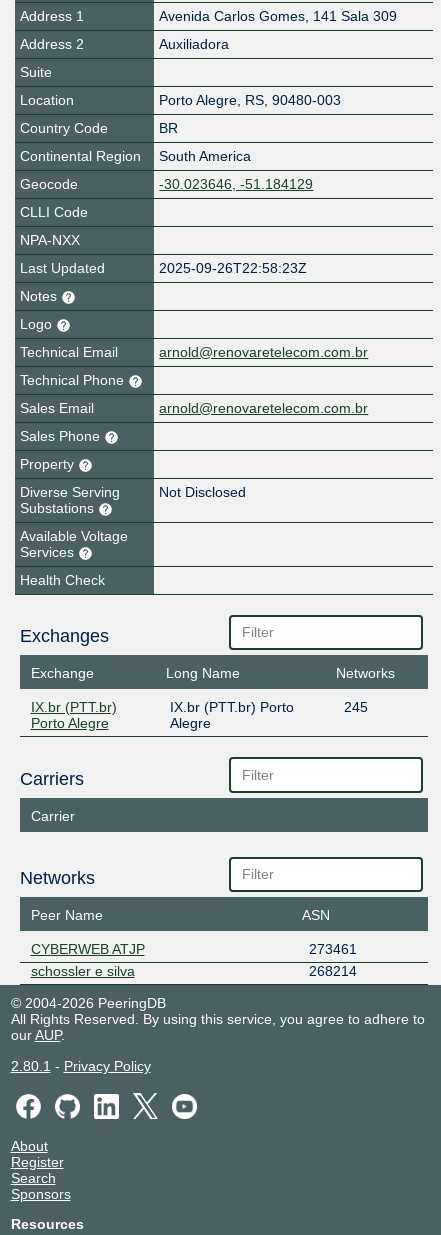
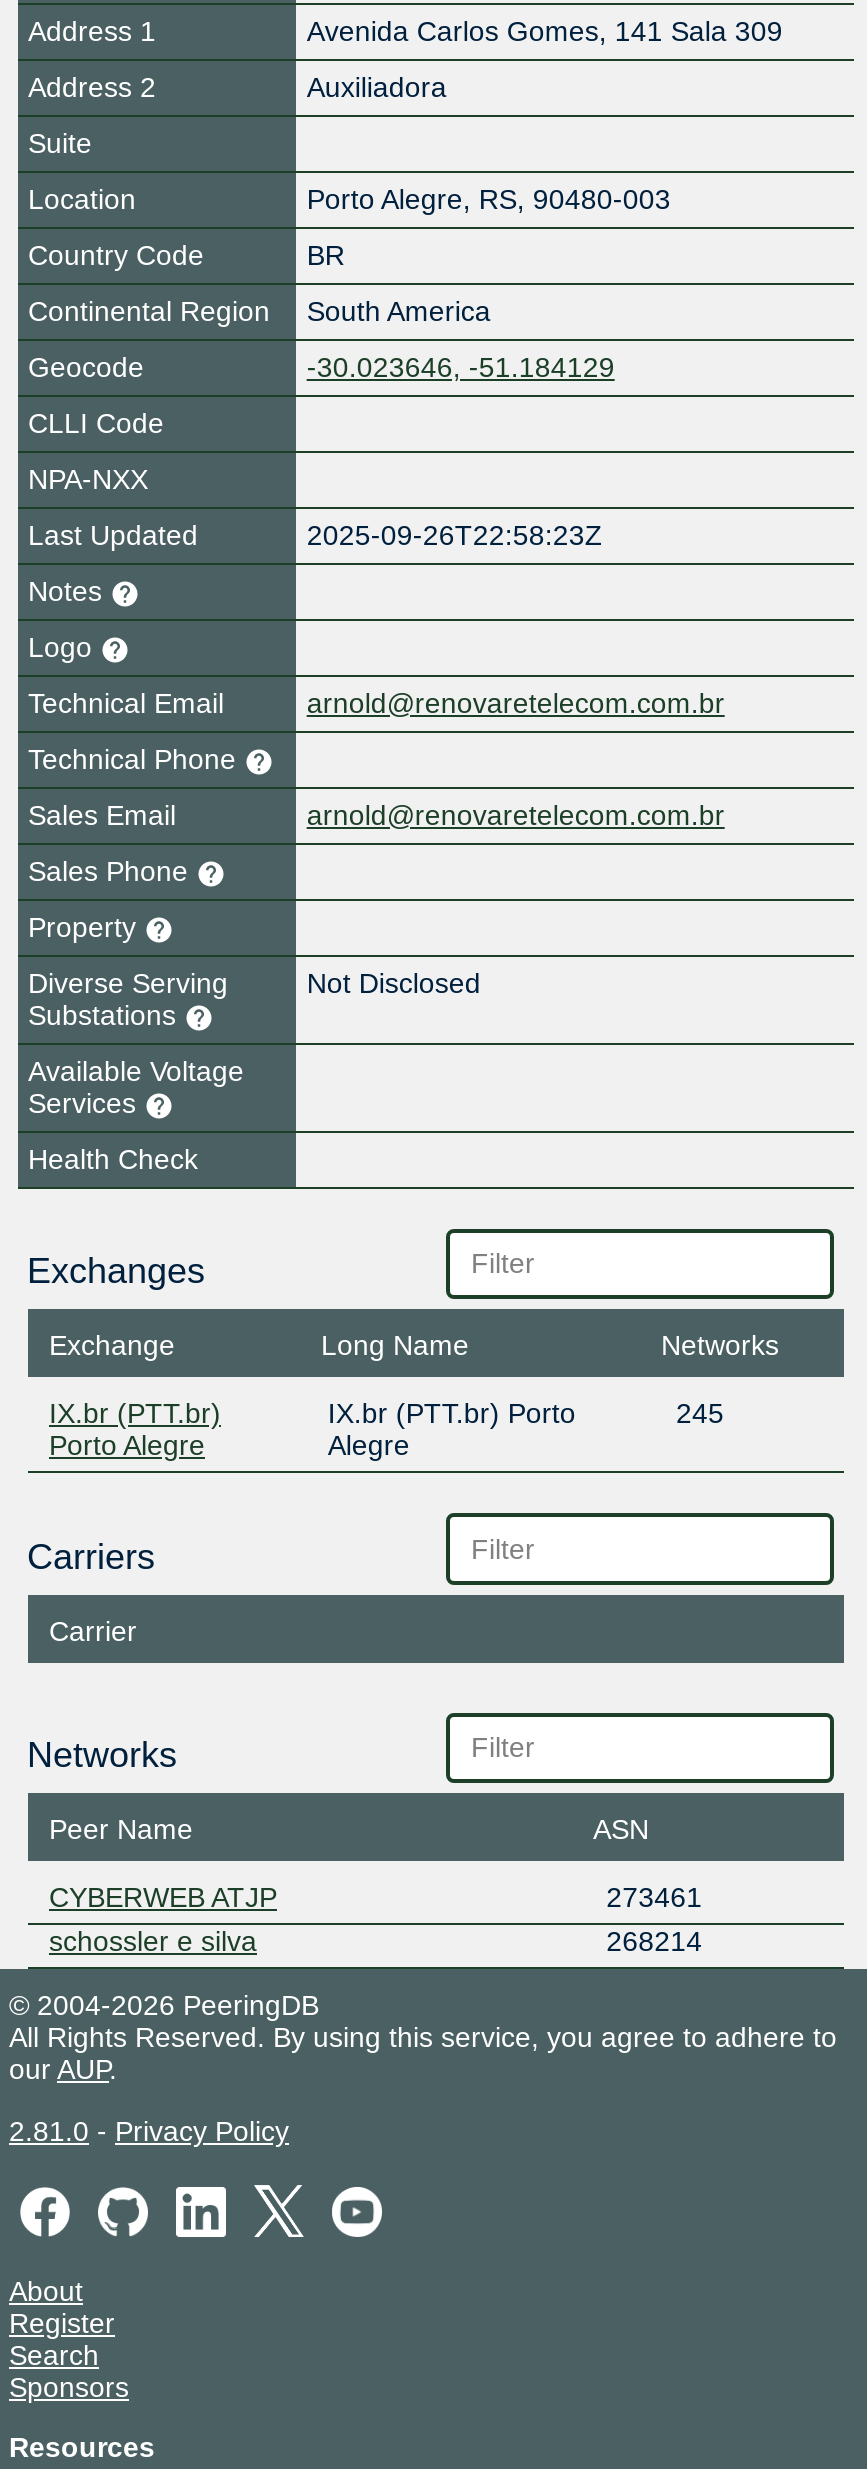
- 2.80.1 - Privacy Policy
+ 2.81.0 - Privacy Policy
